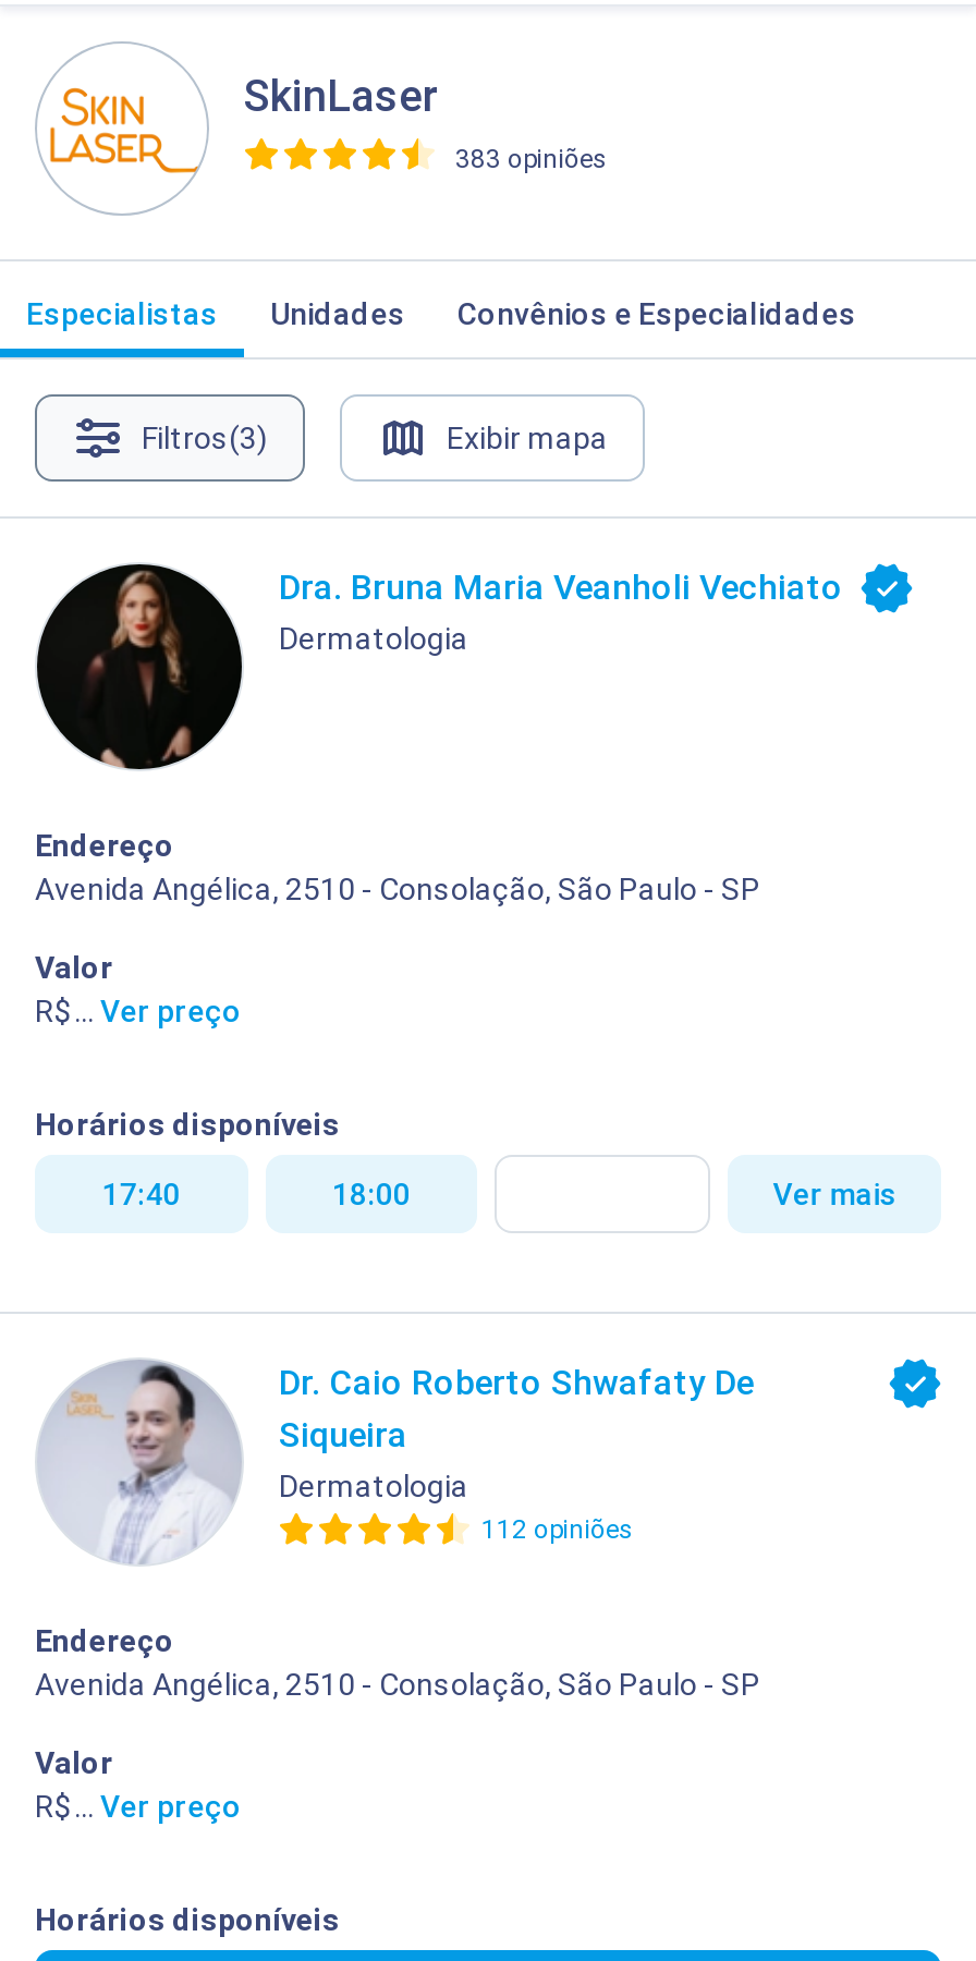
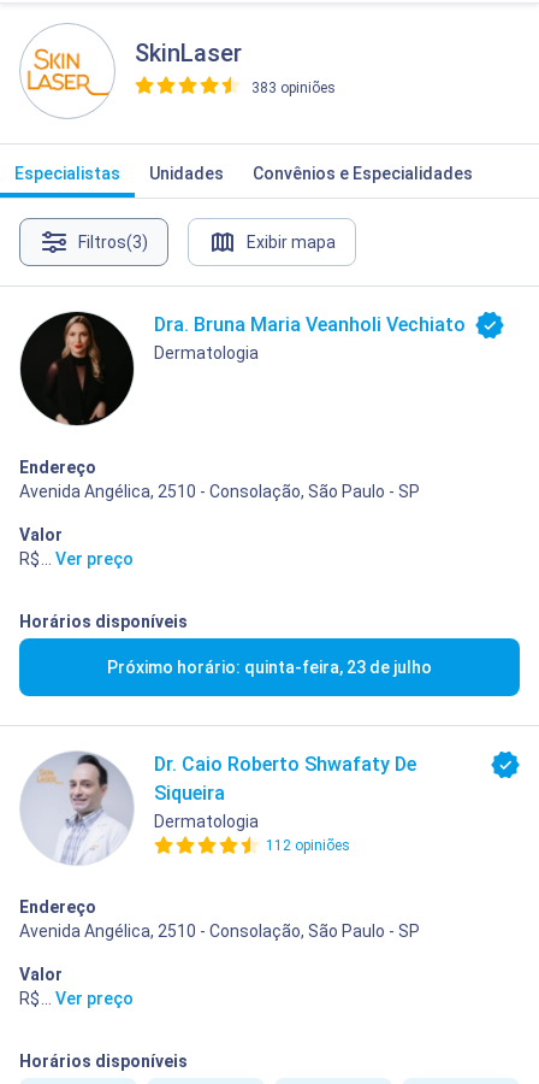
- 17:40
- 18:00
- Ver mais
+ Próximo horário: quinta-feira, 23 de julho
